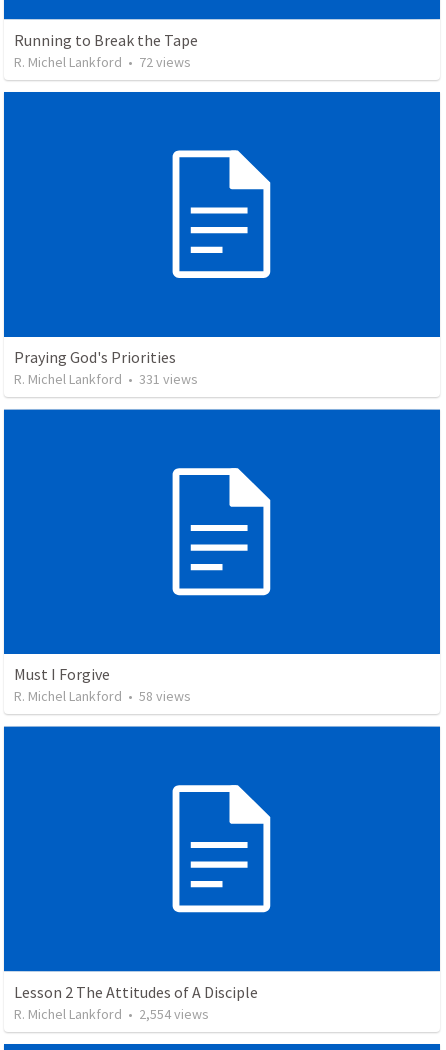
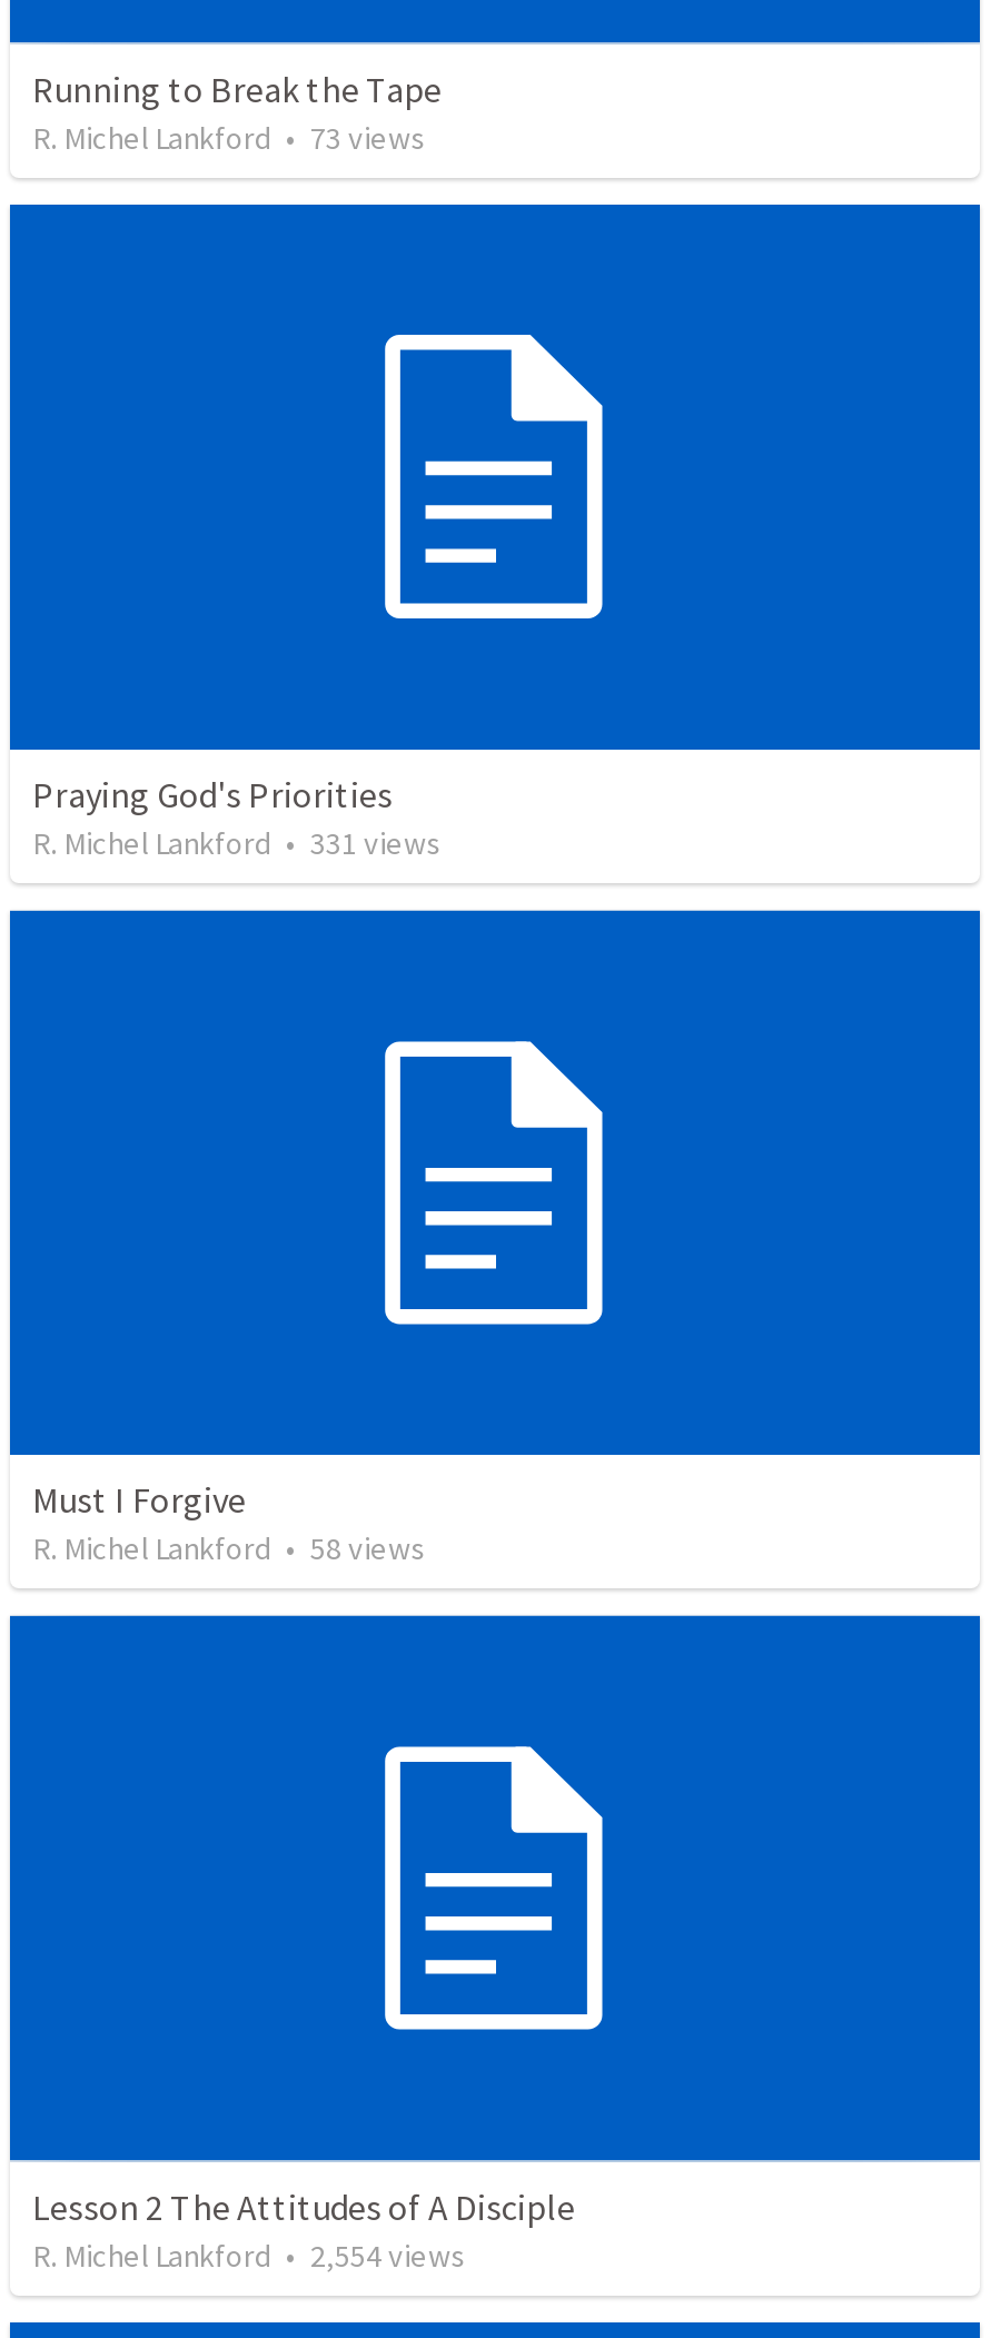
- R. Michel Lankford • 72 views
+ R. Michel Lankford • 73 views
